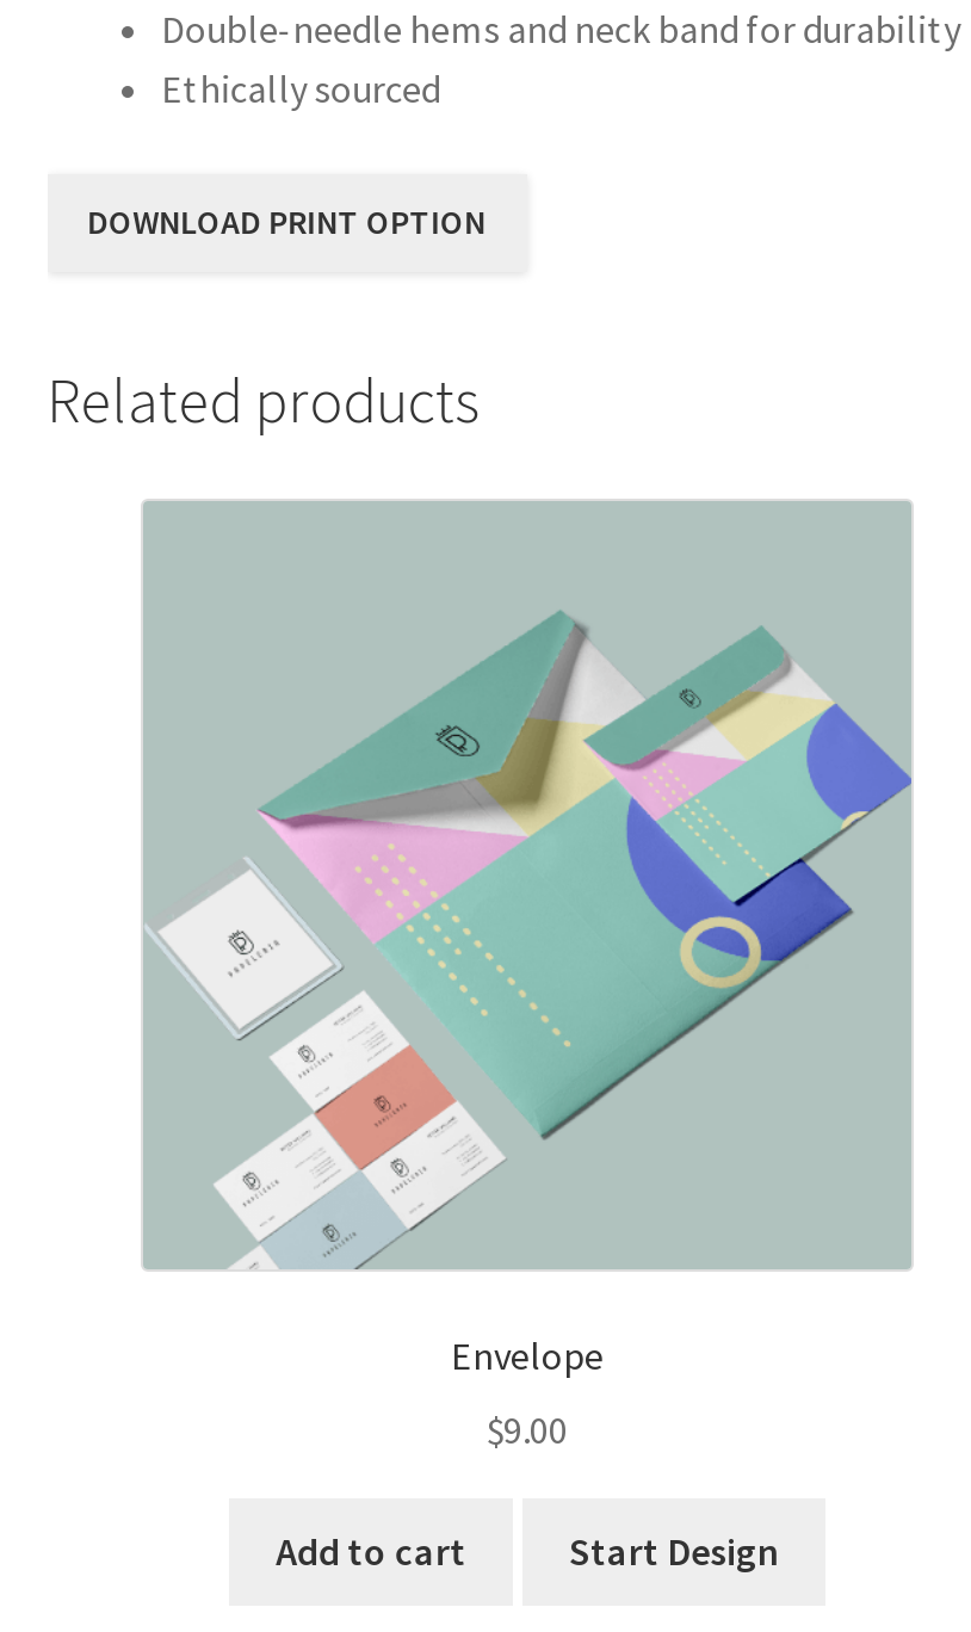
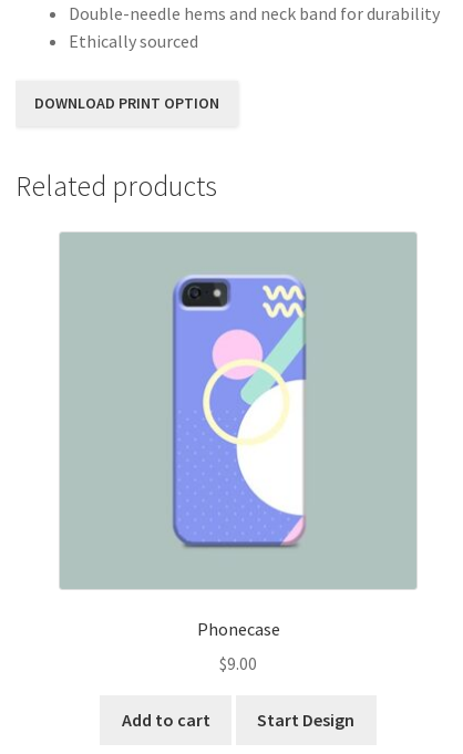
- [image]
- Envelope
+ [image]
+ Phonecase
